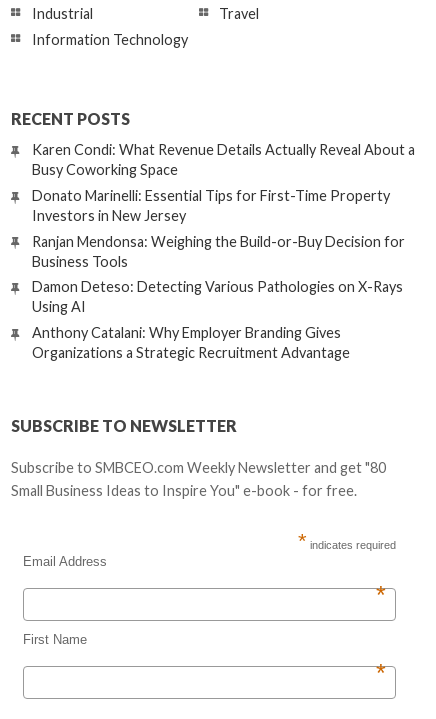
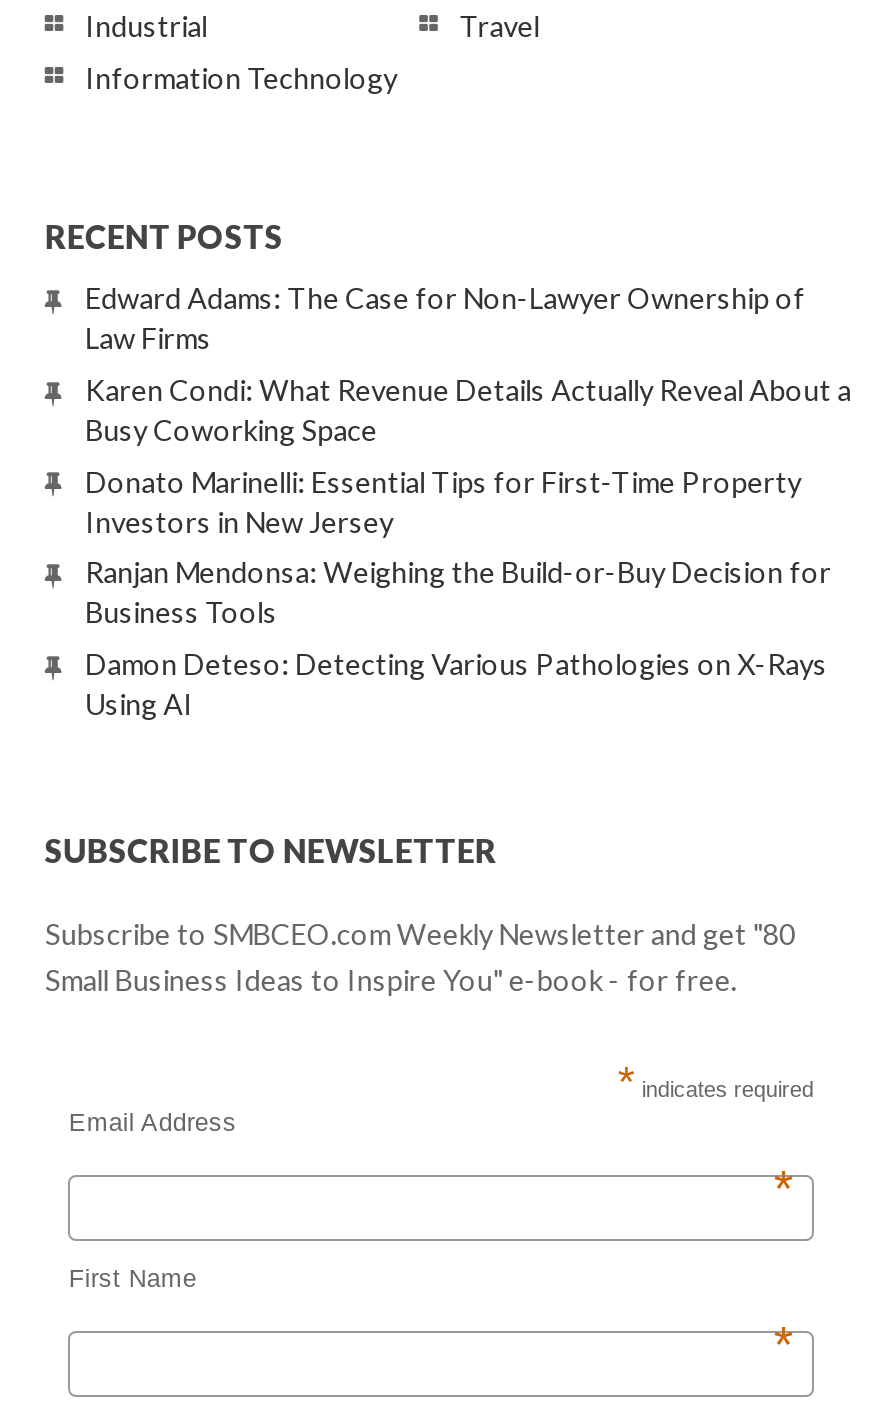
+ Edward Adams: The Case for Non-Lawyer Ownership of
+ Law Firms

moved down: Karen Condi: What Revenue Details Actually Reveal About a | Busy Coworking Space | Donato Marinelli: Essential Tips for First-Time Property | Investors in New Jersey | Ranjan Mendonsa: Weighing the Build-or-Buy Decision for | Business Tools | Damon Deteso: Detecting Various Pathologies on X-Rays | Using AI

- Anthony Catalani: Why Employer Branding Gives
- Organizations a Strategic Recruitment Advantage
